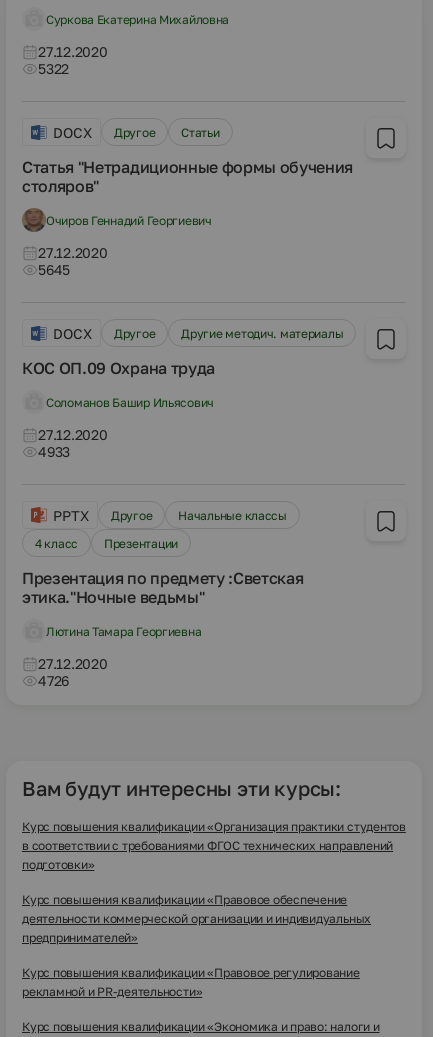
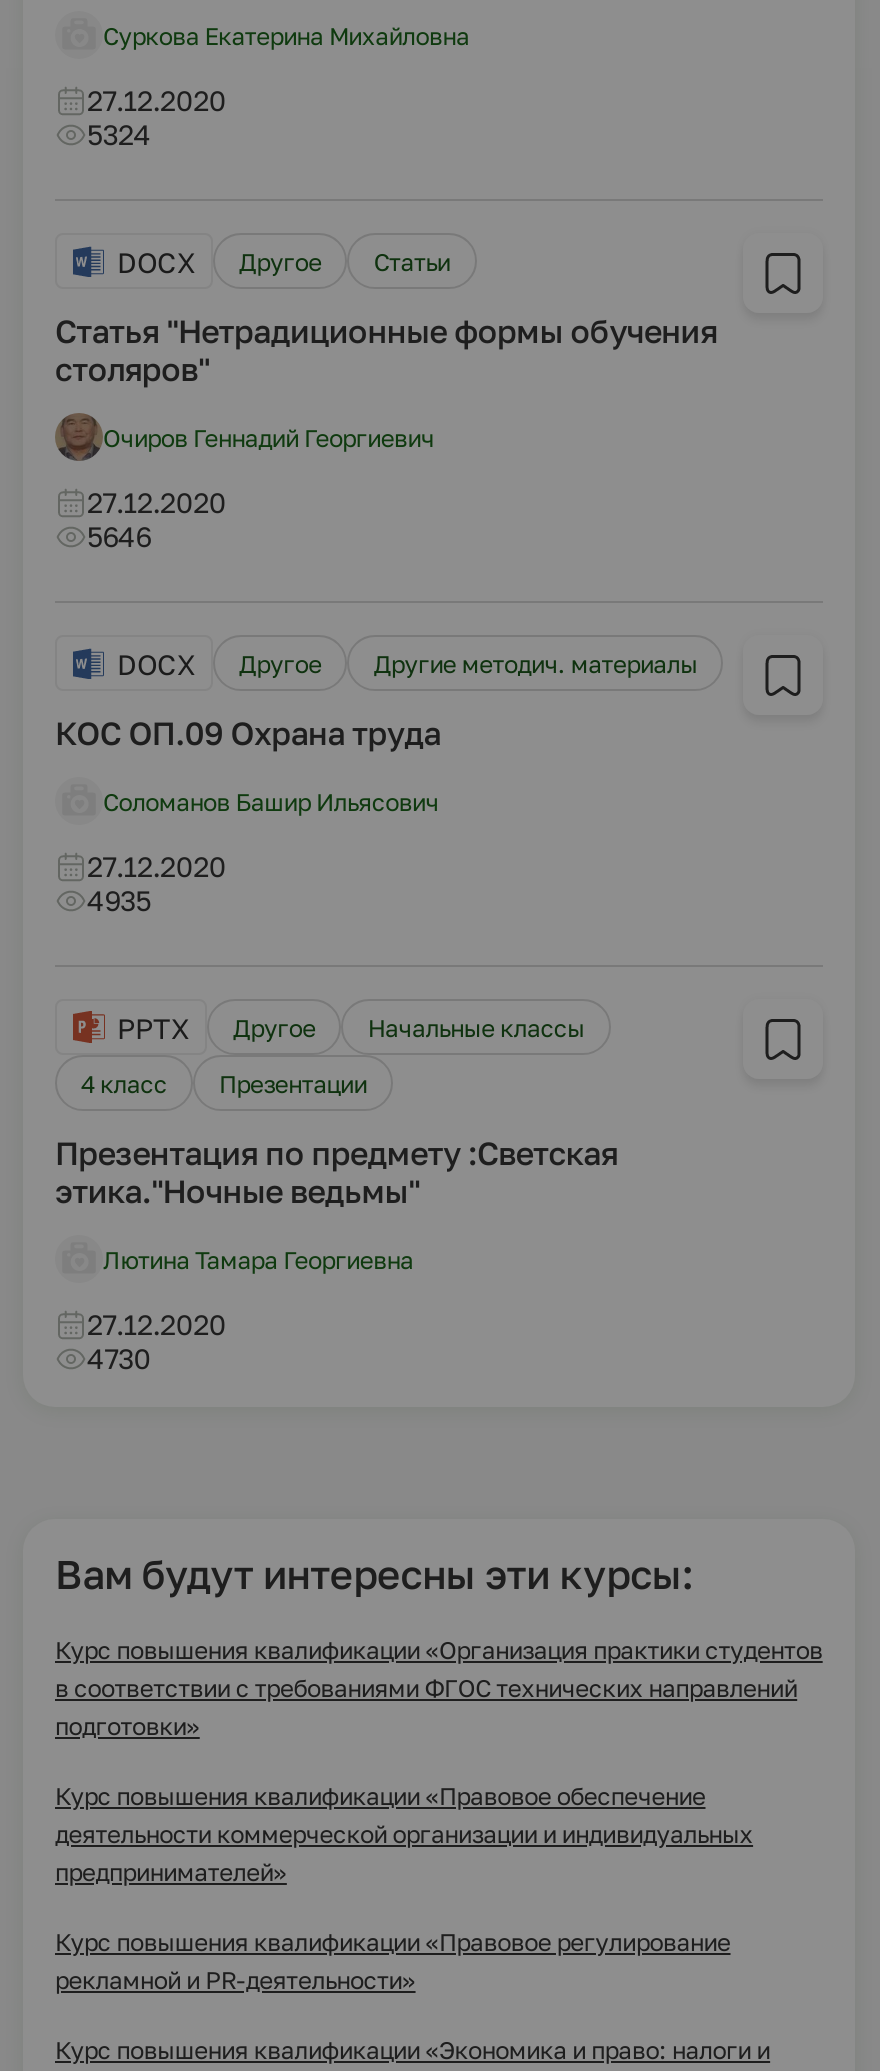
- 5322
+ 5324

- 5645
+ 5646

- 4933
+ 4935

- 4726
+ 4730
